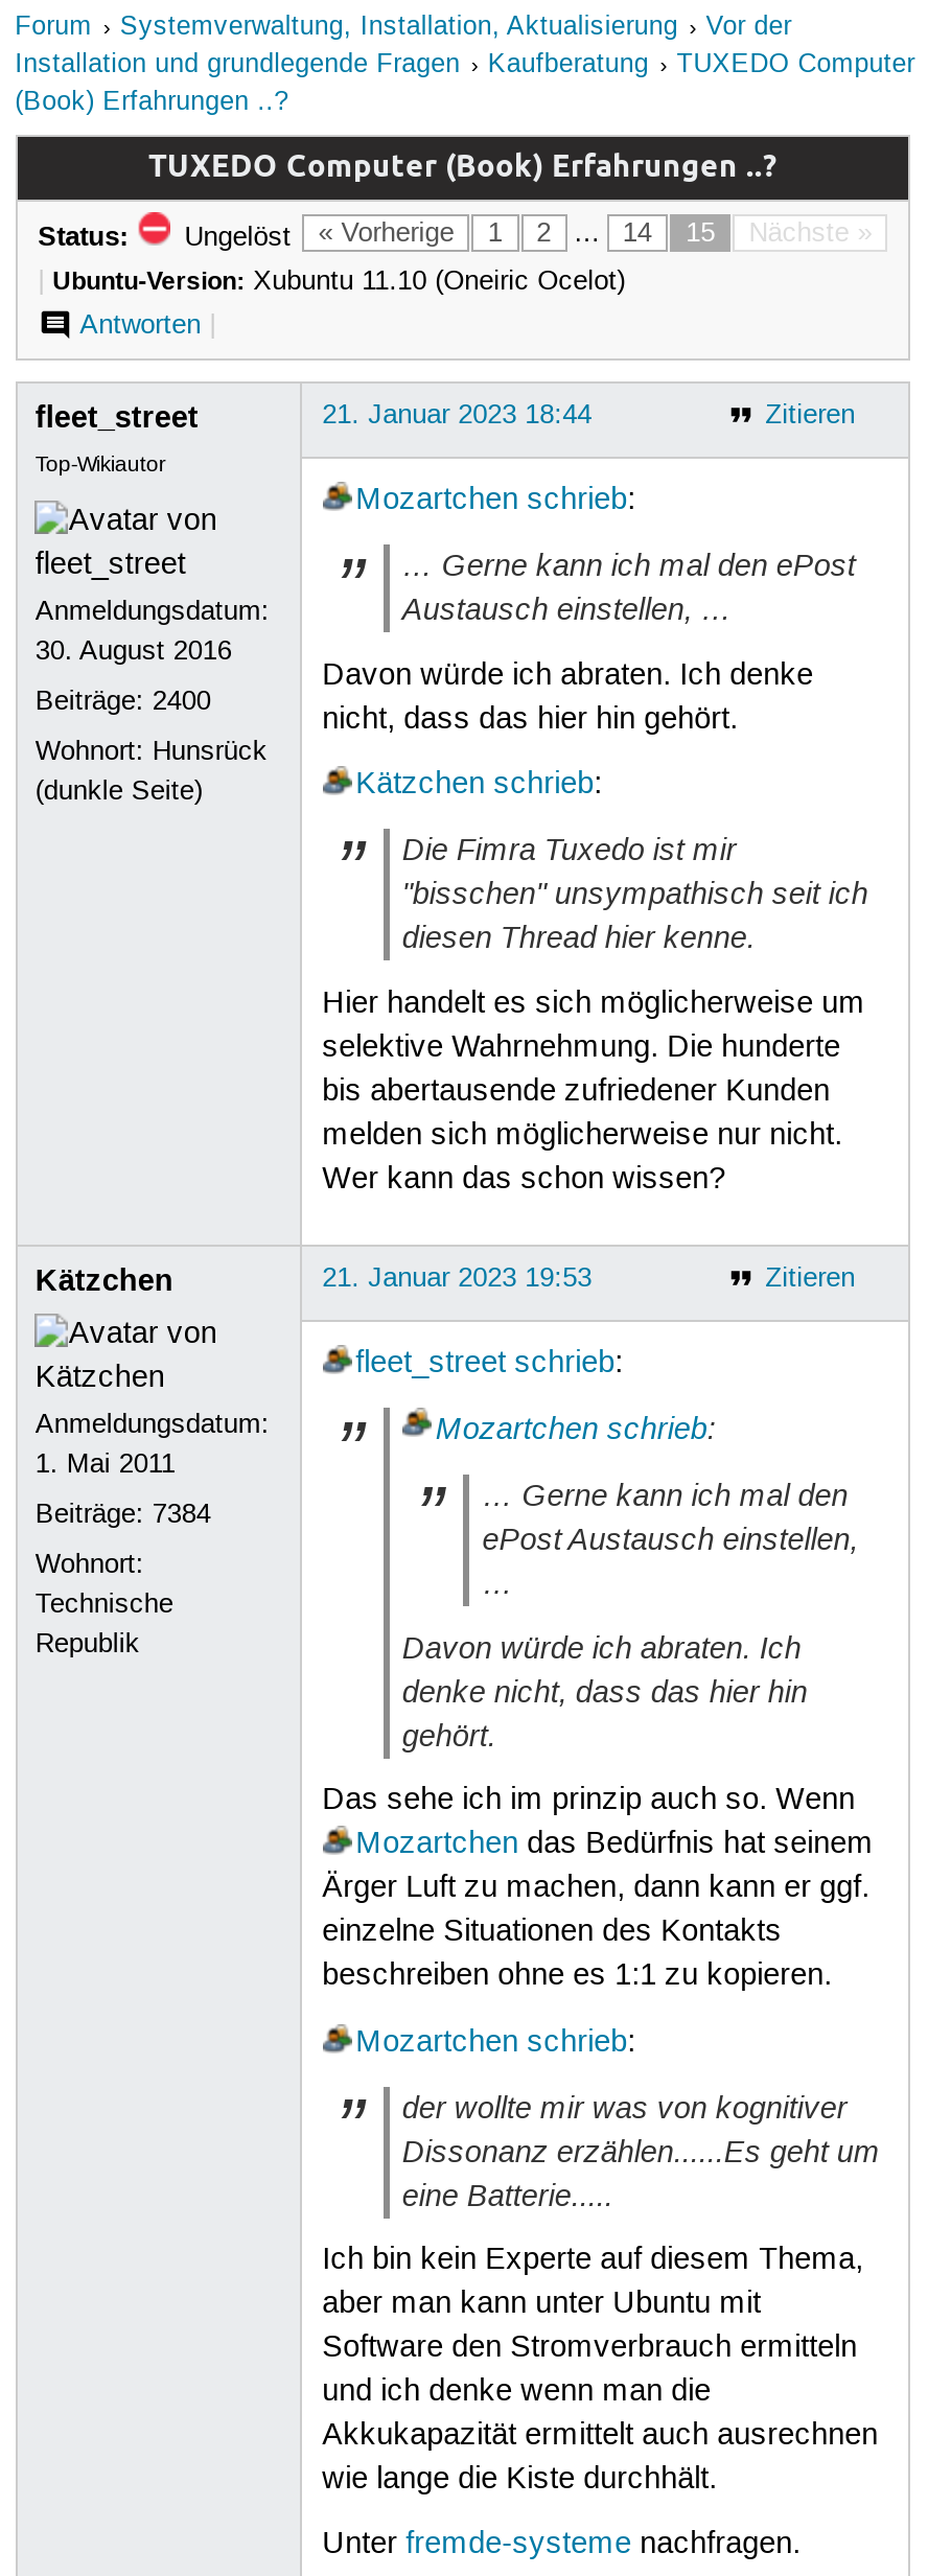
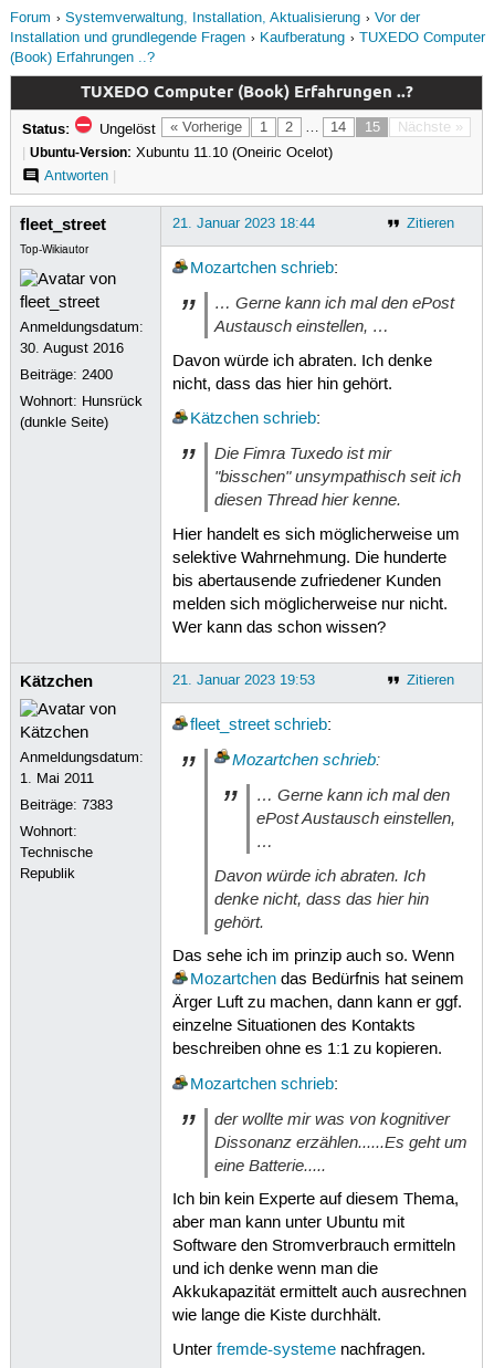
- Beiträge: 7384
+ Beiträge: 7383
